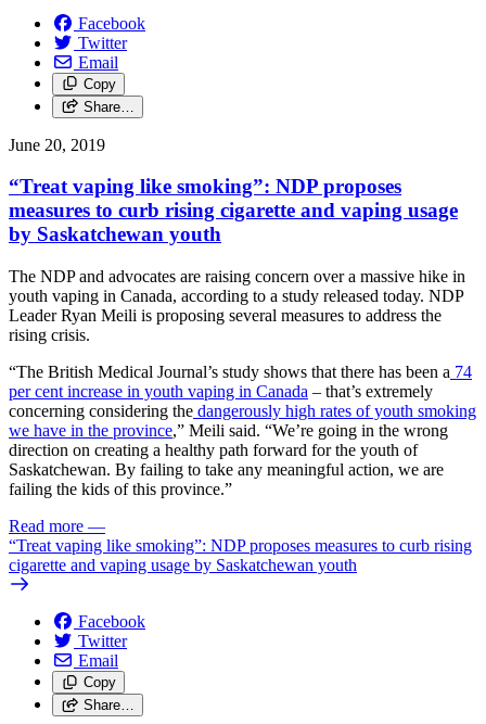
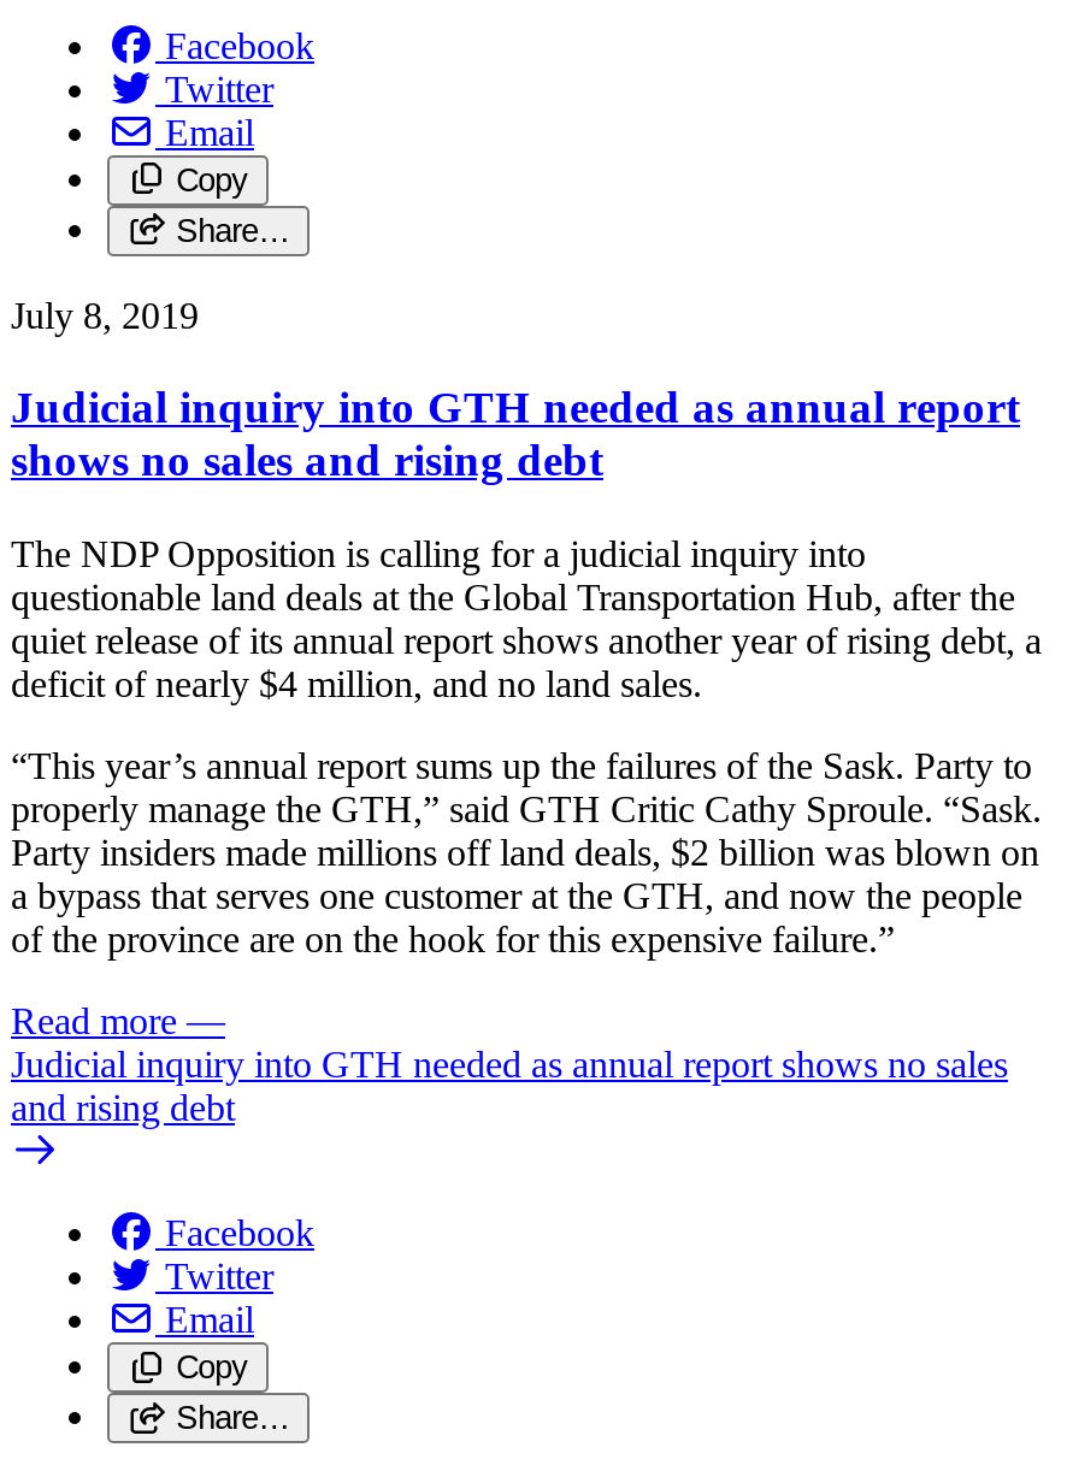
- June 20, 2019
+ July 8, 2019

- “Treat vaping like smoking”: NDP proposes
- measures to curb rising cigarette and vaping usage
- by Saskatchewan youth
+ Judicial inquiry into GTH needed as annual report
+ shows no sales and rising debt

- The NDP and advocates are raising concern over a massive hike in
- youth vaping in Canada, according to a study released today. NDP
- Leader Ryan Meili is proposing several measures to address the
- rising crisis.
+ The NDP Opposition is calling for a judicial inquiry into
+ questionable land deals at the Global Transportation Hub, after the
+ quiet release of its annual report shows another year of rising debt, a
+ deficit of nearly $4 million, and no land sales.

- “The British Medical Journal’s study shows that there has been a 74
- per cent increase in youth vaping in Canada – that’s extremely
- concerning considering the dangerously high rates of youth smoking
- we have in the province,” Meili said. “We’re going in the wrong
- direction on creating a healthy path forward for the youth of
- Saskatchewan. By failing to take any meaningful action, we are
- failing the kids of this province.”
+ “This year’s annual report sums up the failures of the Sask. Party to
+ properly manage the GTH,” said GTH Critic Cathy Sproule. “Sask.
+ Party insiders made millions off land deals, $2 billion was blown on
+ a bypass that serves one customer at the GTH, and now the people
+ of the province are on the hook for this expensive failure.”

- “Treat vaping like smoking”: NDP proposes measures to curb rising
- cigarette and vaping usage by Saskatchewan youth
+ Judicial inquiry into GTH needed as annual report shows no sales
+ and rising debt
